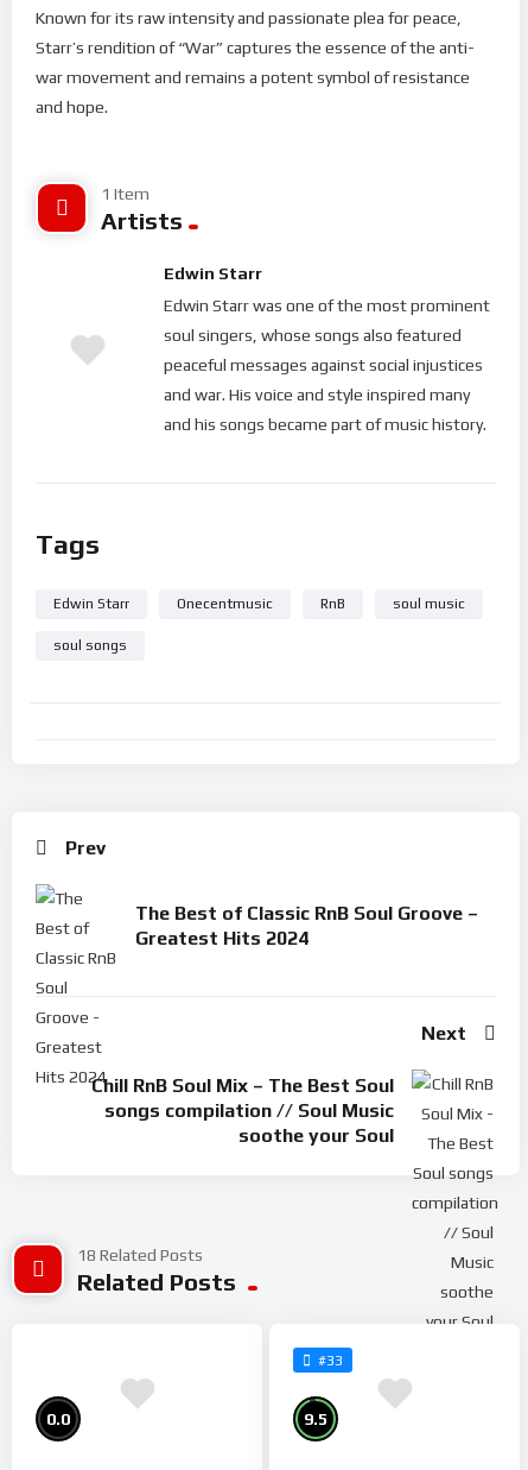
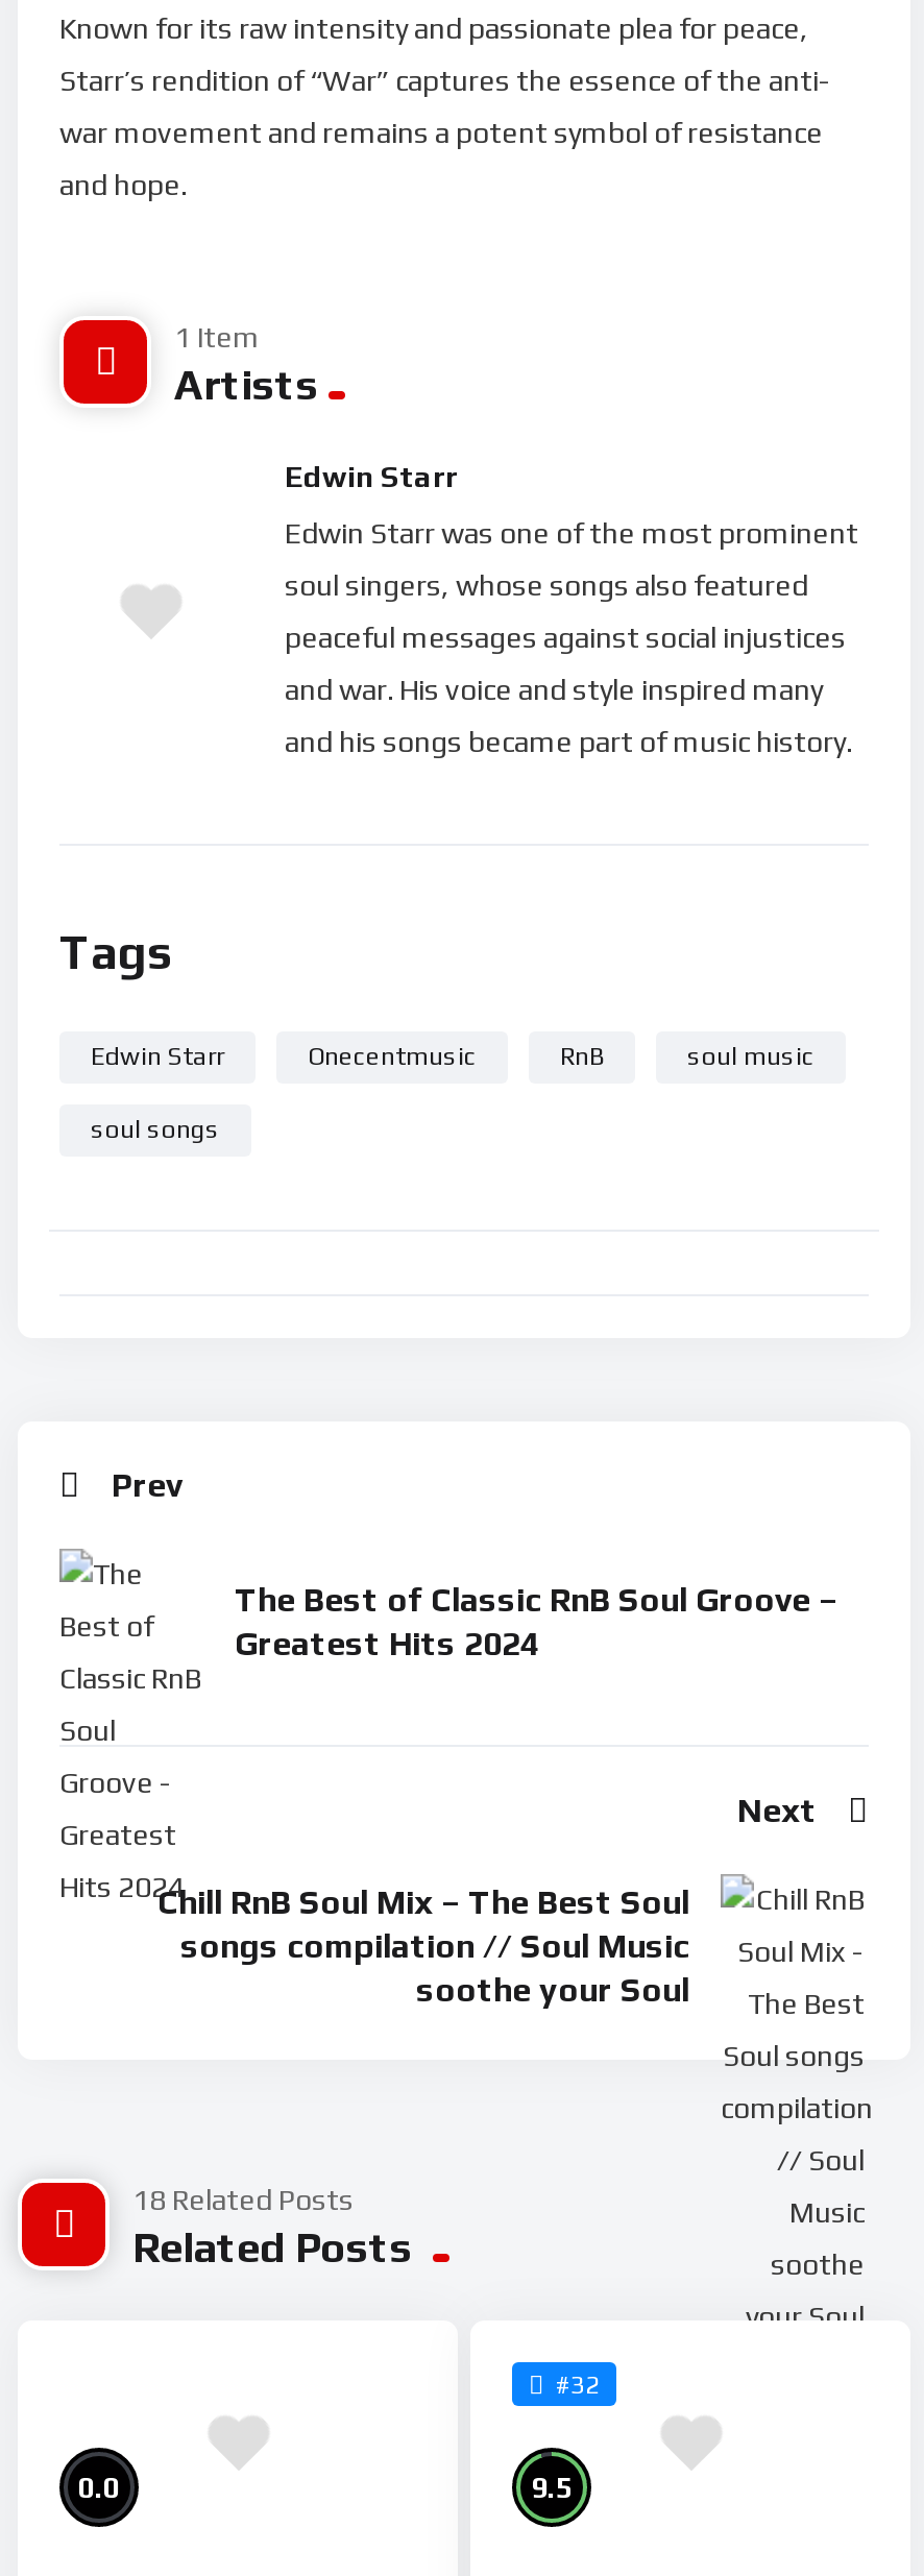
- #33
+ #32
